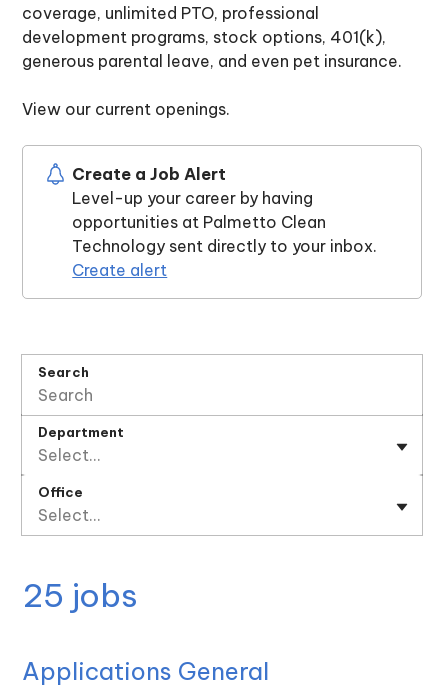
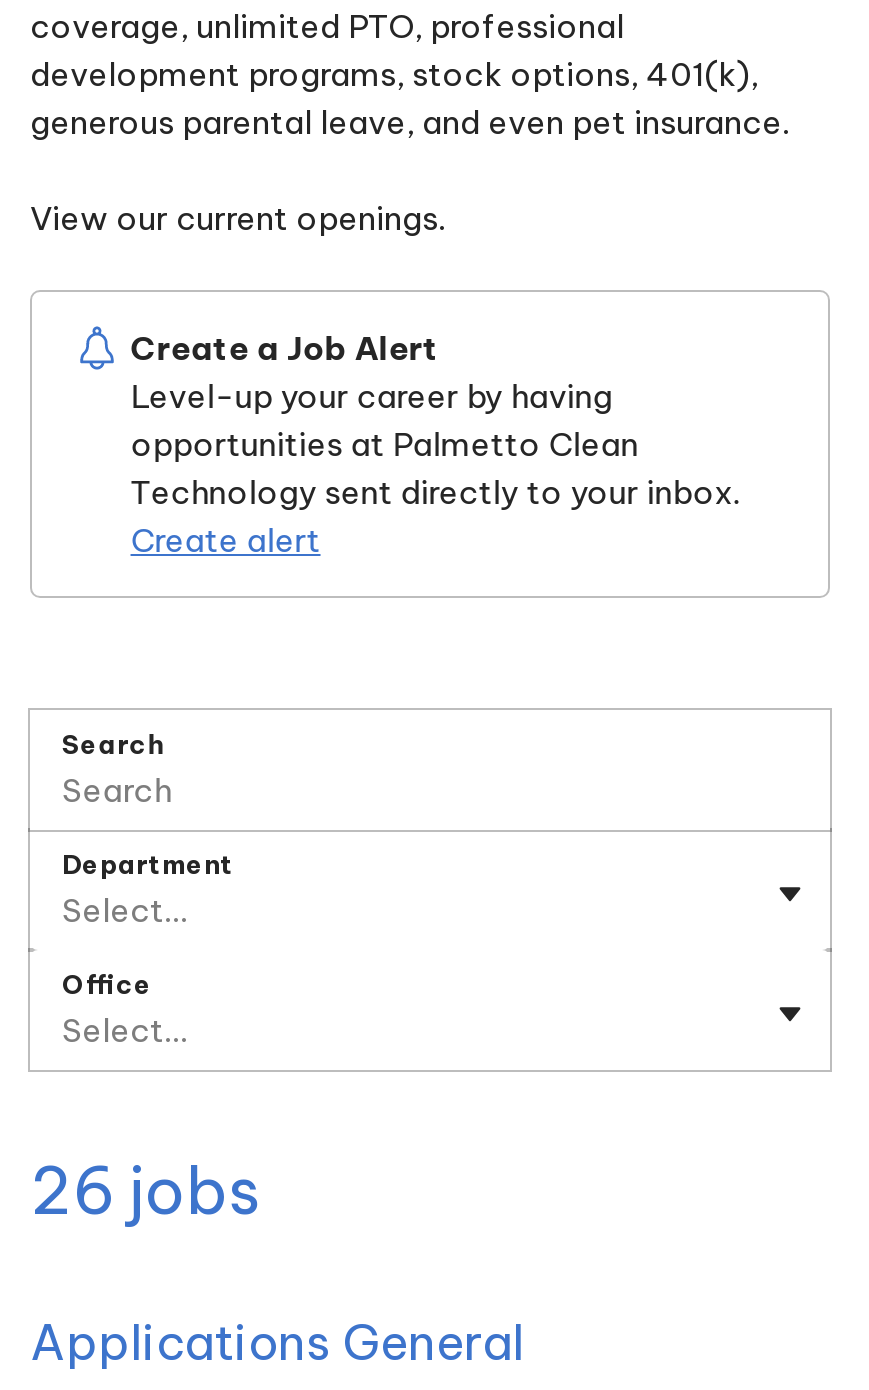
- 25 jobs
+ 26 jobs
